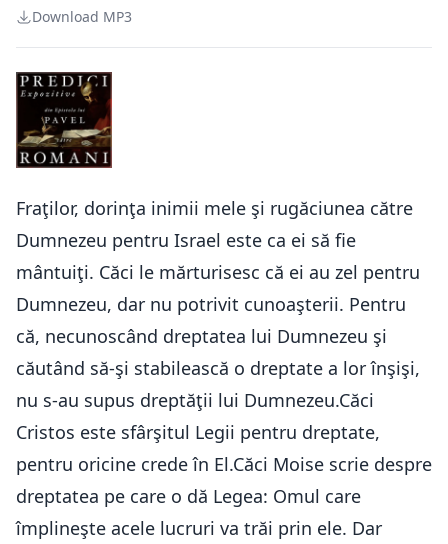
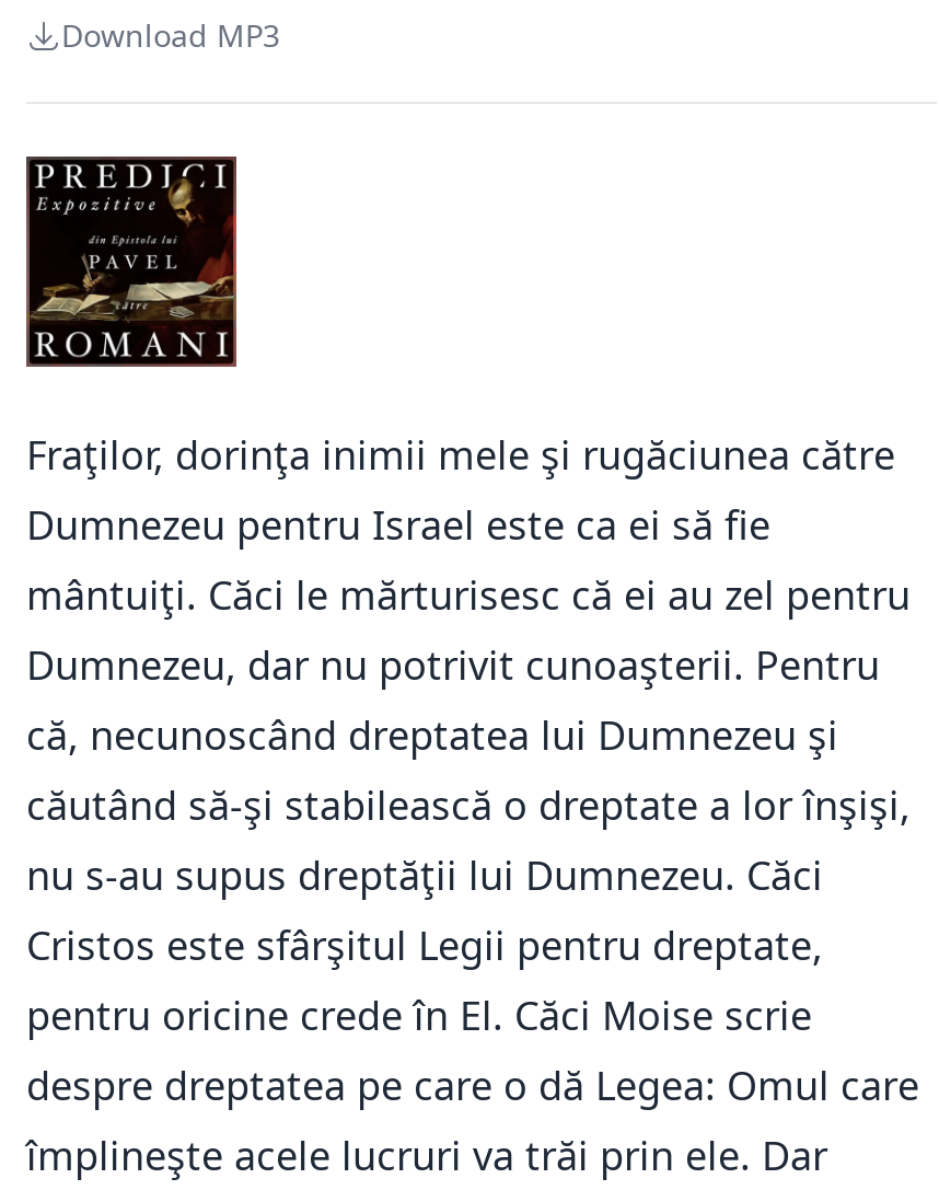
- nu s-au supus dreptăţii lui Dumnezeu.Căci
+ nu s-au supus dreptăţii lui Dumnezeu. Căci
